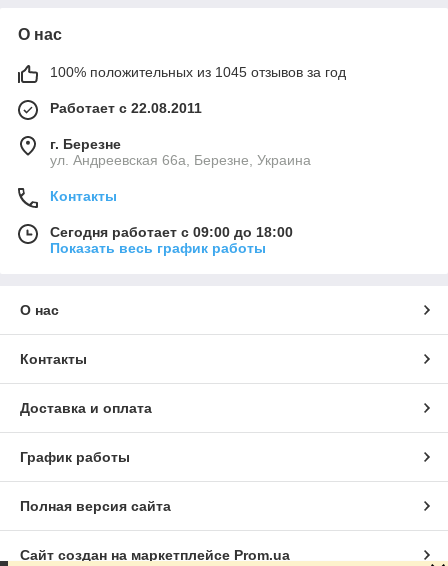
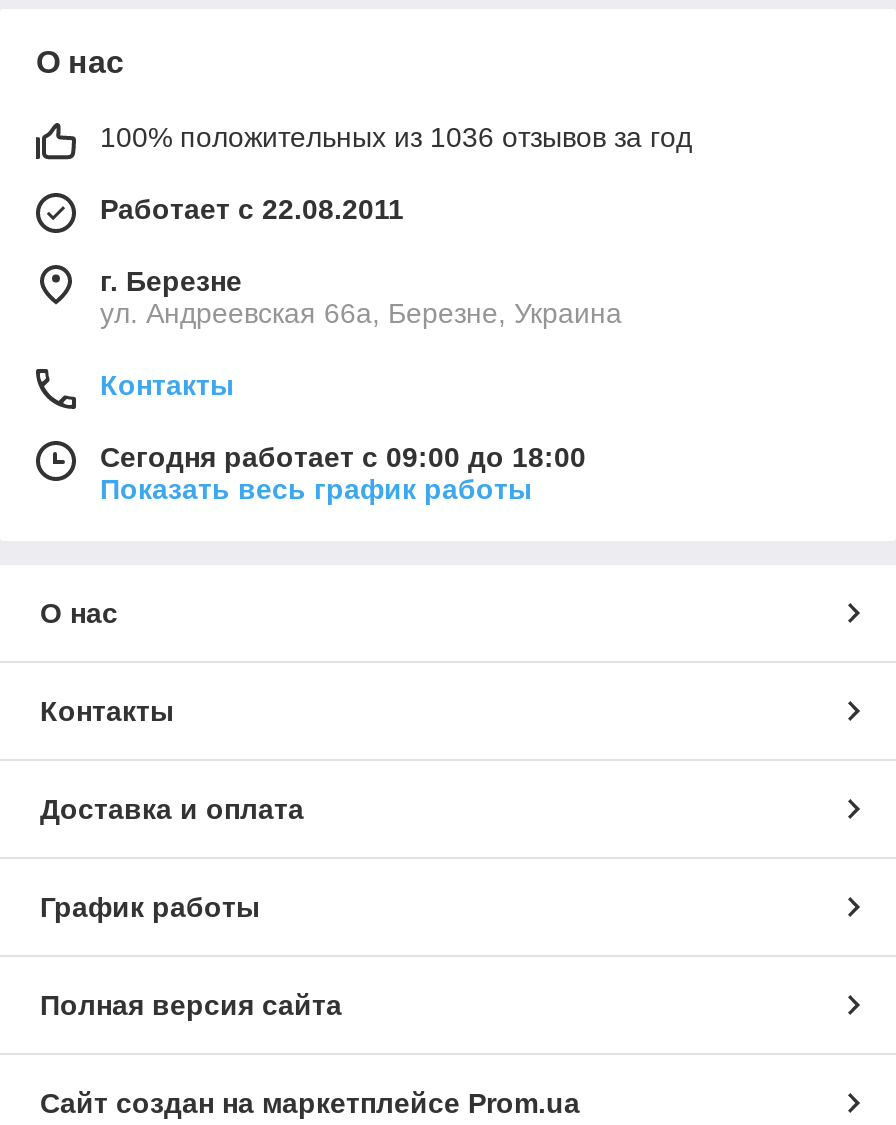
- 100% положительных из 1045 отзывов за год
+ 100% положительных из 1036 отзывов за год
